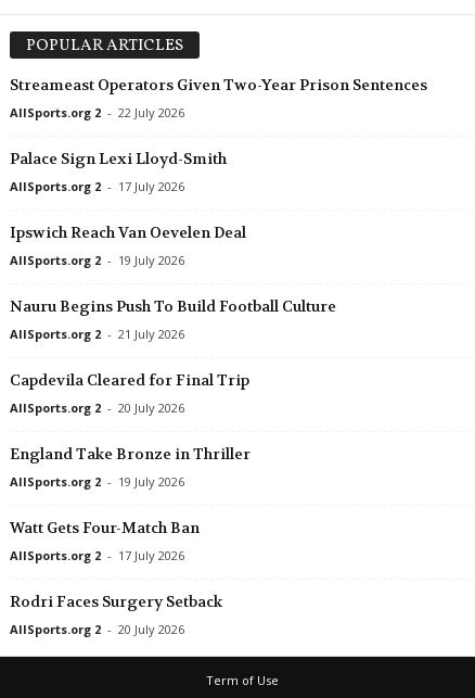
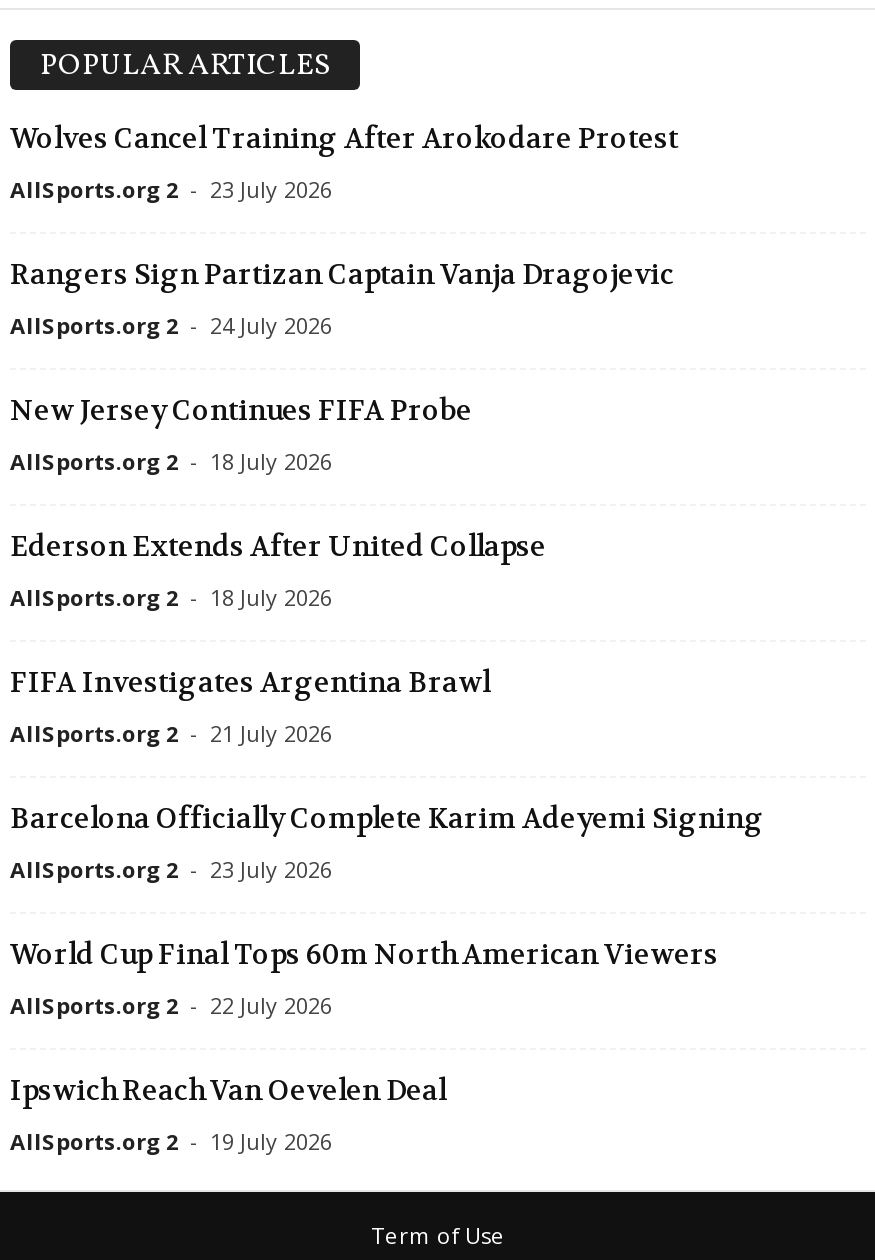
- Streameast Operators Given Two-Year Prison Sentences
+ Wolves Cancel Training After Arokodare Protest
+ AllSports.org 2 - 23 July 2026
+ Rangers Sign Partizan Captain Vanja Dragojevic
+ AllSports.org 2 - 24 July 2026
+ New Jersey Continues FIFA Probe
+ AllSports.org 2 - 18 July 2026
+ Ederson Extends After United Collapse
+ AllSports.org 2 - 18 July 2026
+ FIFA Investigates Argentina Brawl
+ Barcelona Officially Complete Karim Adeyemi Signing
+ AllSports.org 2 - 23 July 2026
+ World Cup Final Tops 60m North American Viewers

moved down: AllSports.org 2 - 22 July 2026

- Palace Sign Lexi Lloyd-Smith
- AllSports.org 2 - 17 July 2026

moved down: Ipswich Reach Van Oevelen Deal | AllSports.org 2 - 19 July 2026

- Nauru Begins Push To Build Football Culture
- Capdevila Cleared for Final Trip
- AllSports.org 2 - 20 July 2026
- England Take Bronze in Thriller
- AllSports.org 2 - 19 July 2026
- Watt Gets Four-Match Ban
- AllSports.org 2 - 17 July 2026
- Rodri Faces Surgery Setback
- AllSports.org 2 - 20 July 2026

moved up: AllSports.org 2 - 21 July 2026
